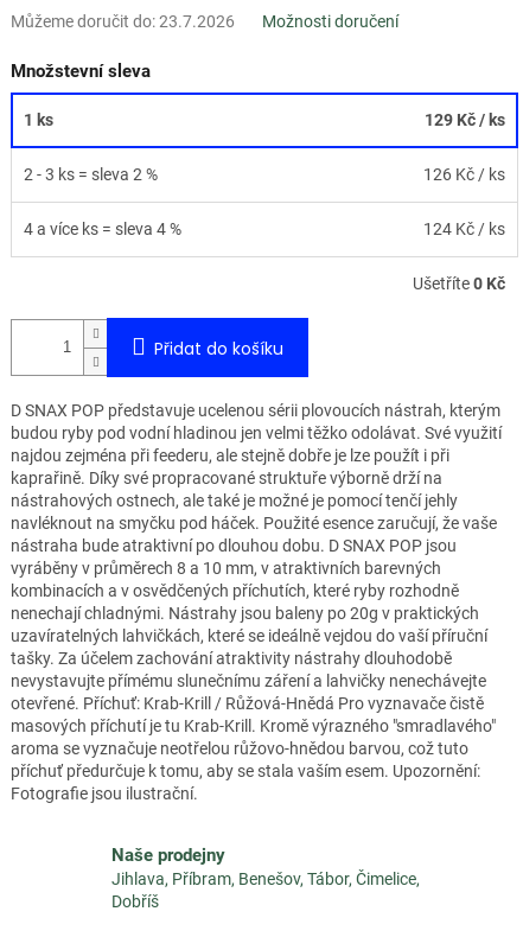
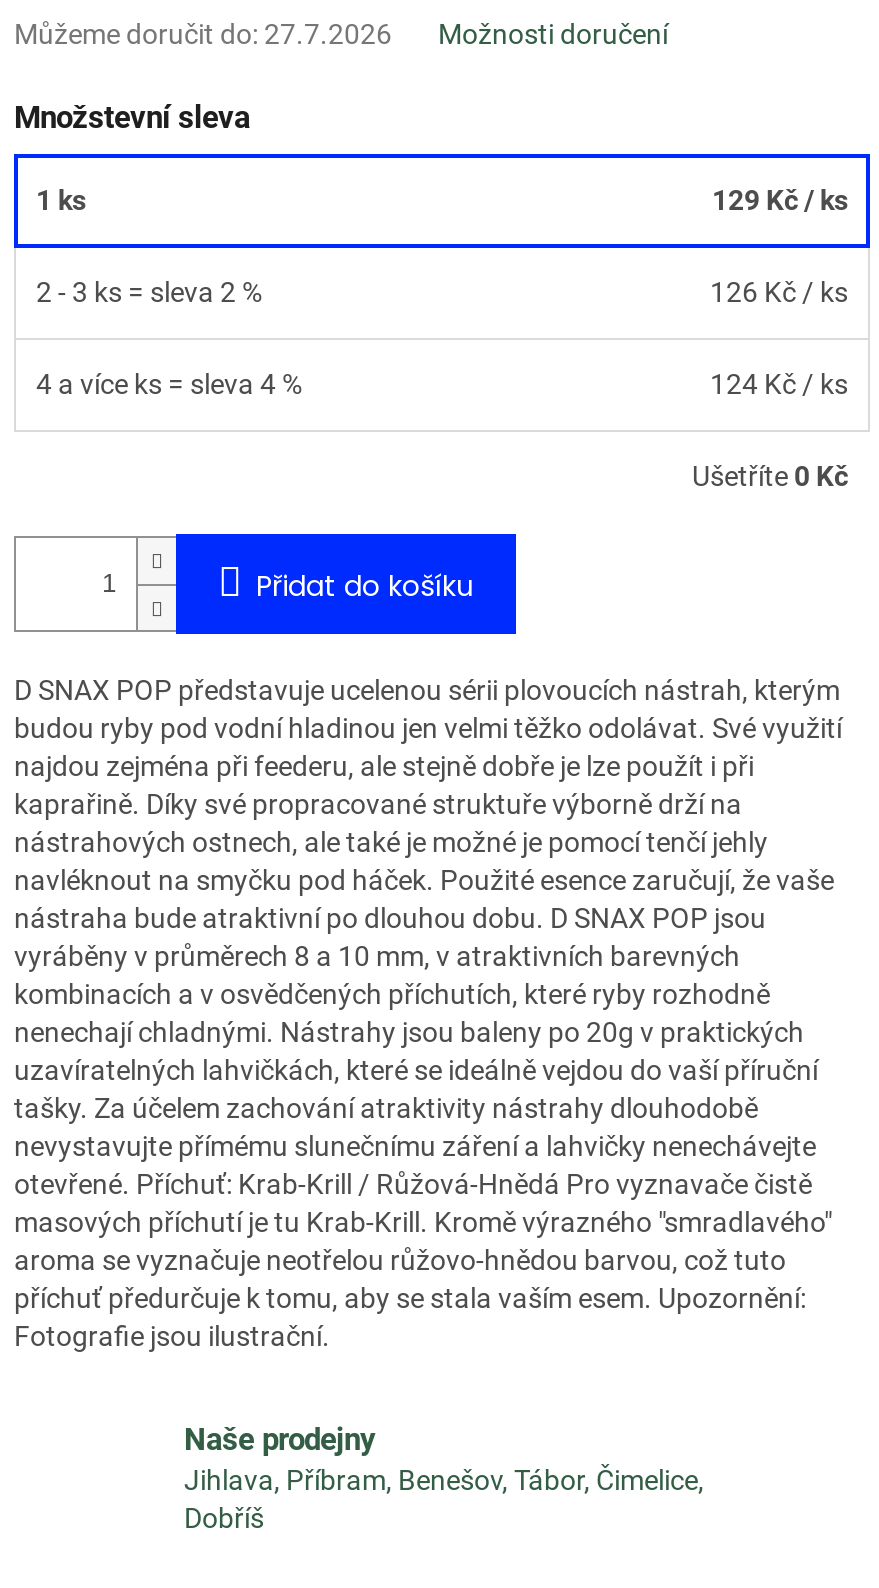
- Můžeme doručit do: 23.7.2026
+ Můžeme doručit do: 27.7.2026
